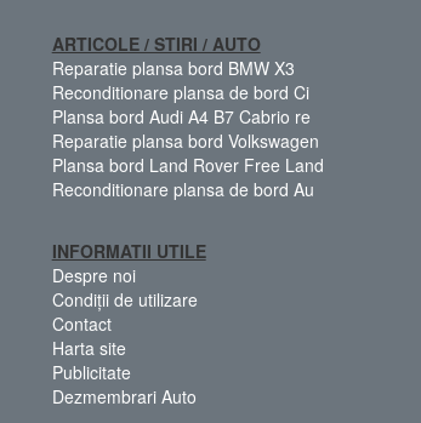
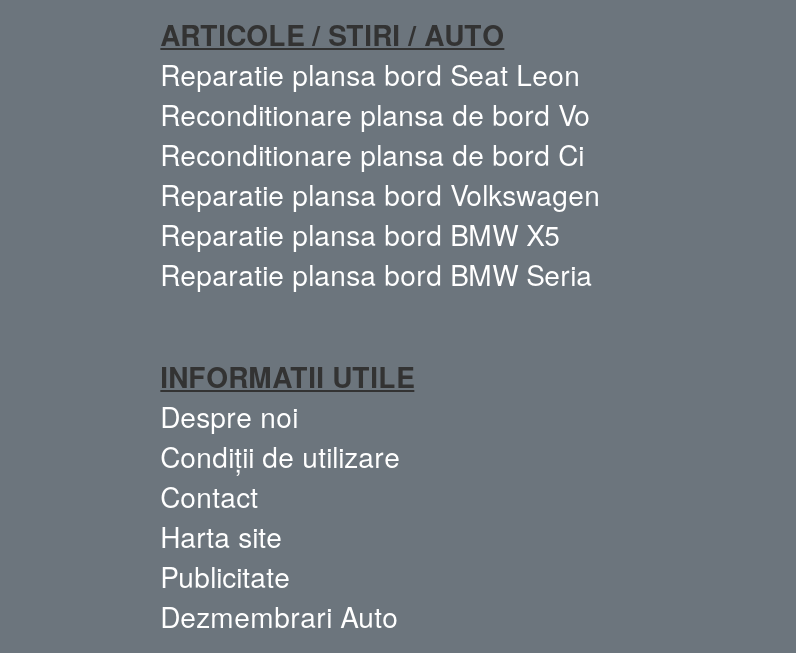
- Reparatie plansa bord BMW X3
+ Reparatie plansa bord Seat Leon
+ Reconditionare plansa de bord Vo

moved down: Reconditionare plansa de bord Ci

- Plansa bord Audi A4 B7 Cabrio re

- Plansa bord Land Rover Free Land
- Reconditionare plansa de bord Au
+ Reparatie plansa bord BMW X5
+ Reparatie plansa bord BMW Seria
